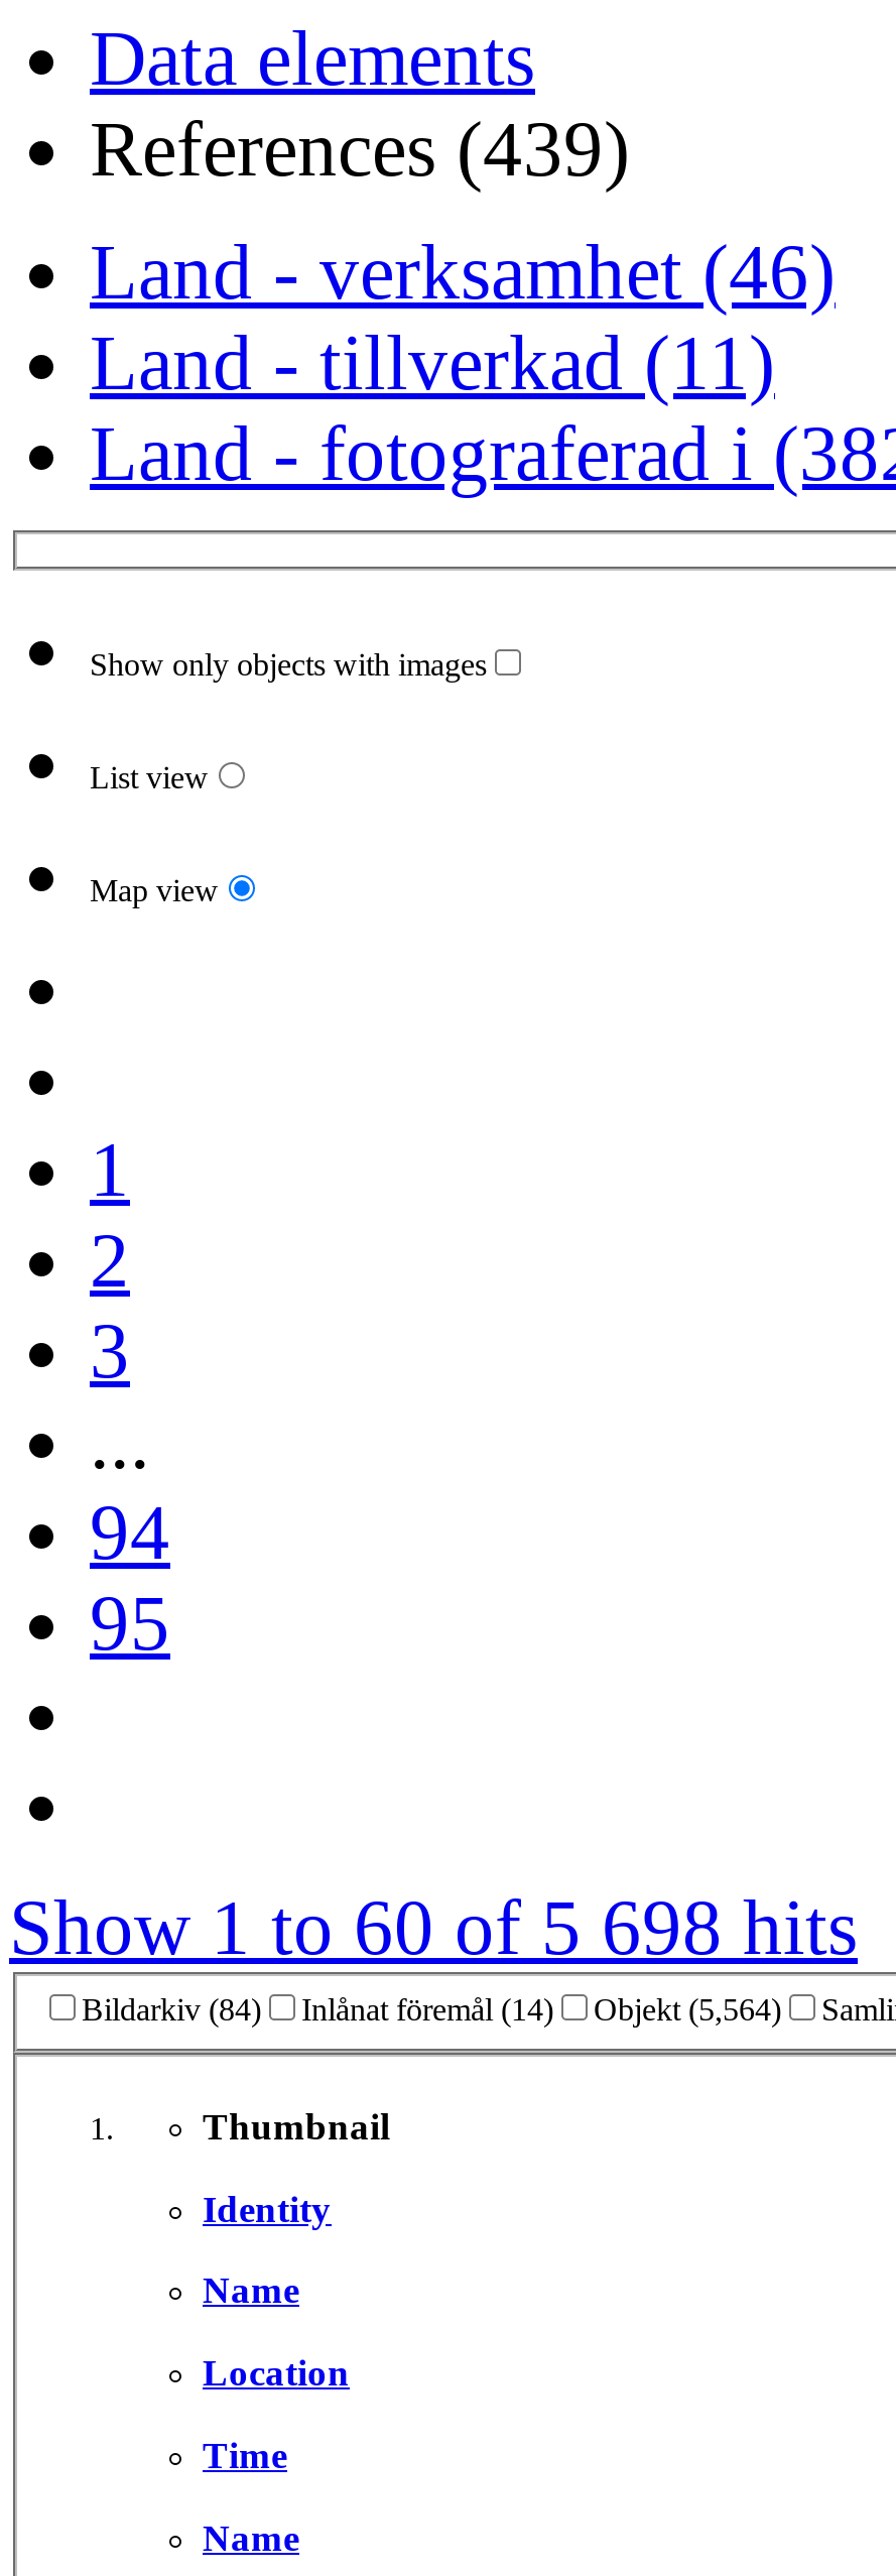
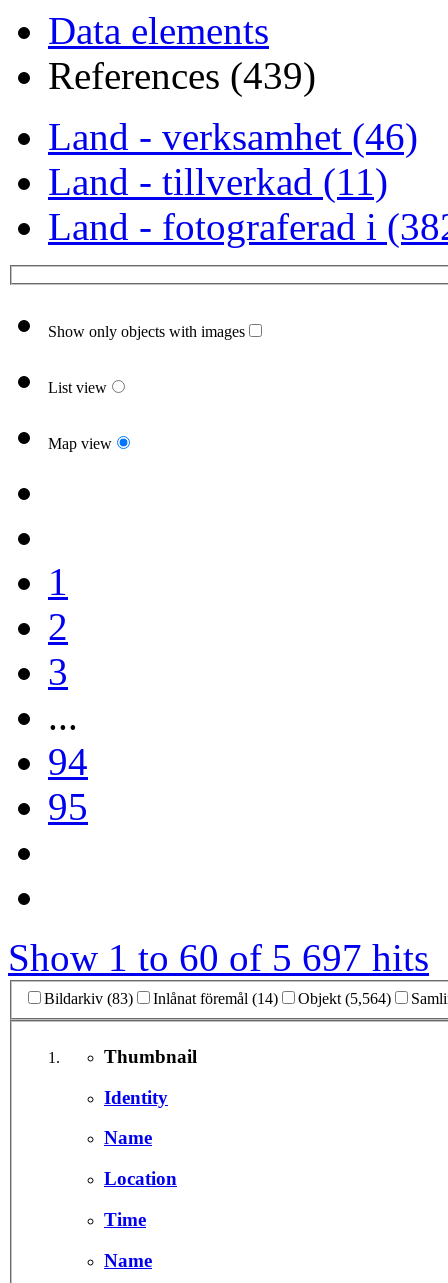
- Show 1 to 60 of 5 698 hits
+ Show 1 to 60 of 5 697 hits

- Bildarkiv (84)
+ Bildarkiv (83)
